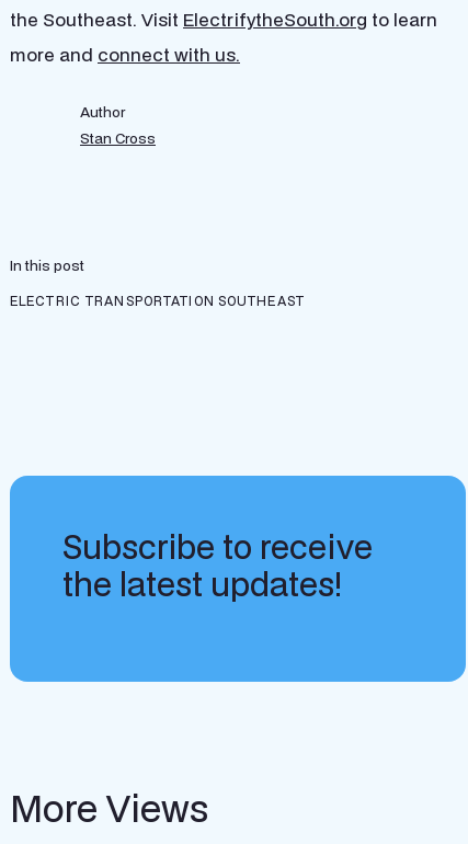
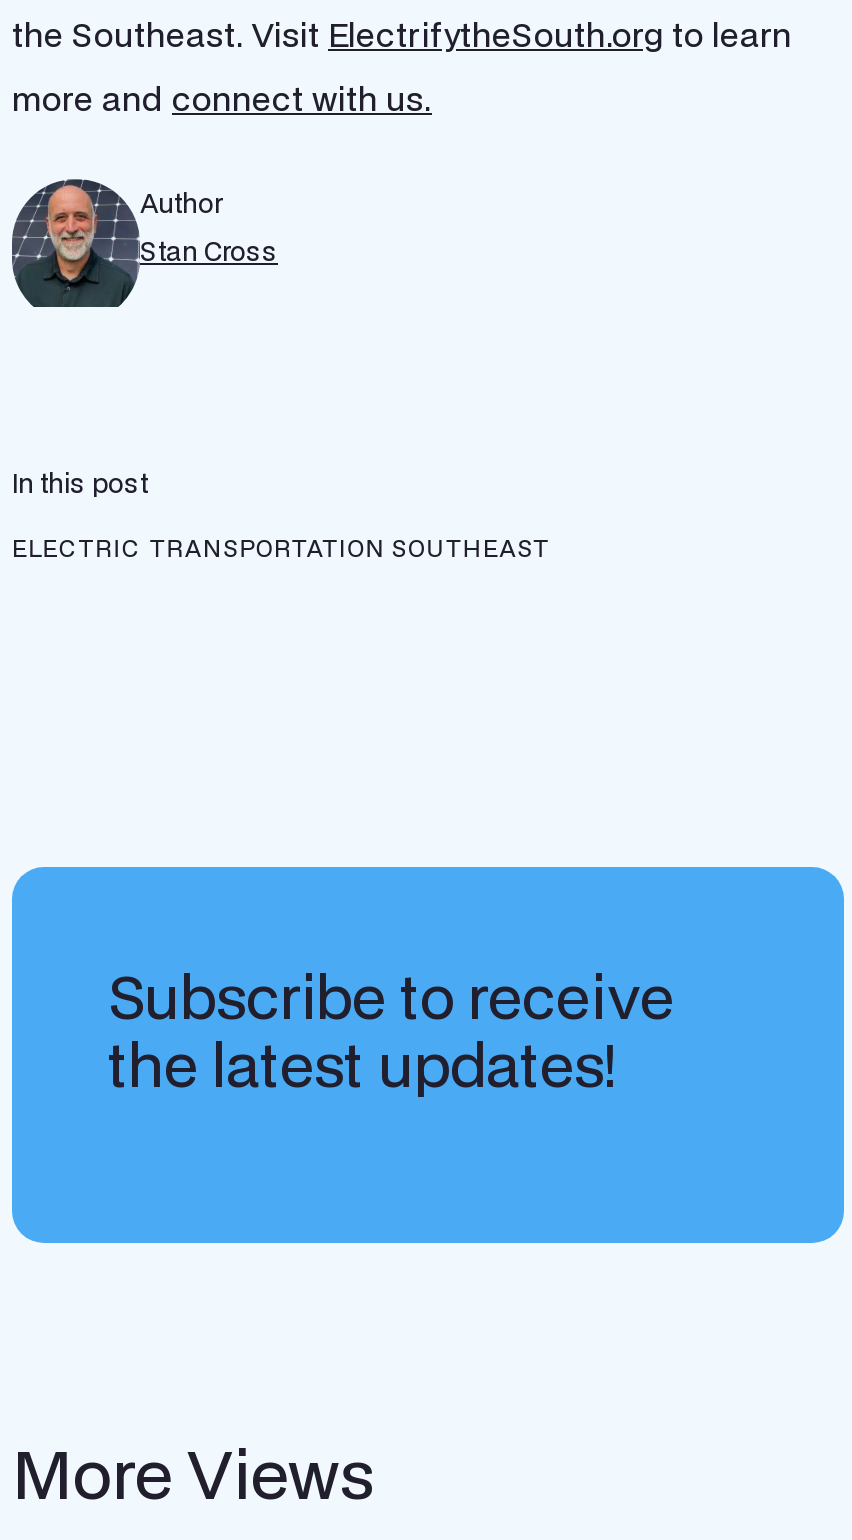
+ [image]
